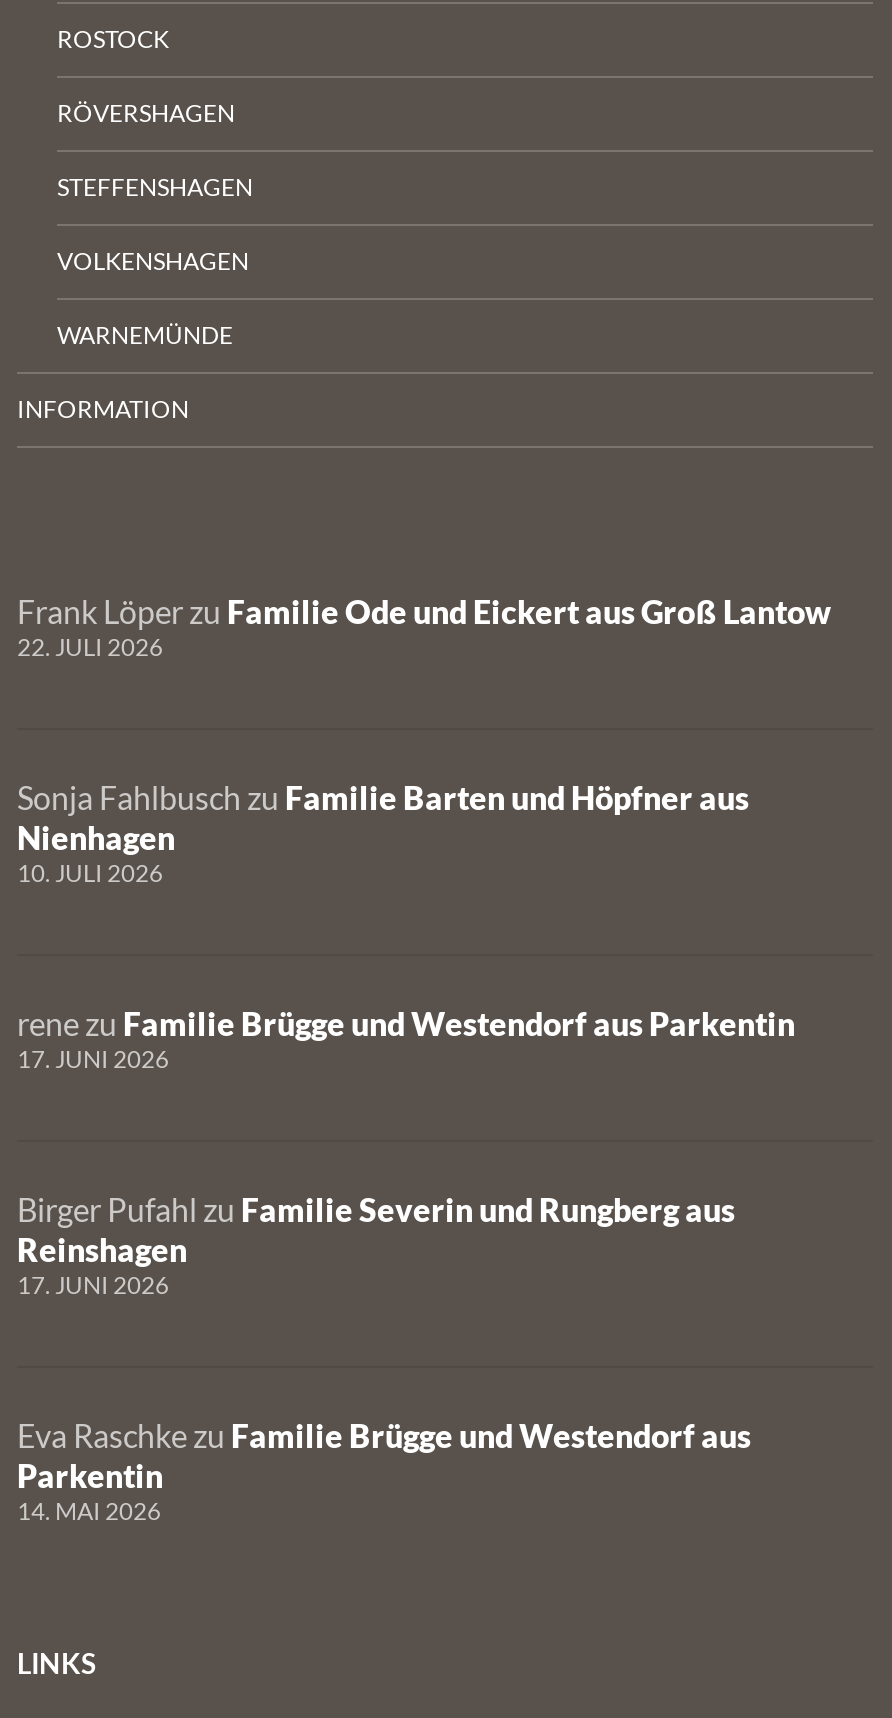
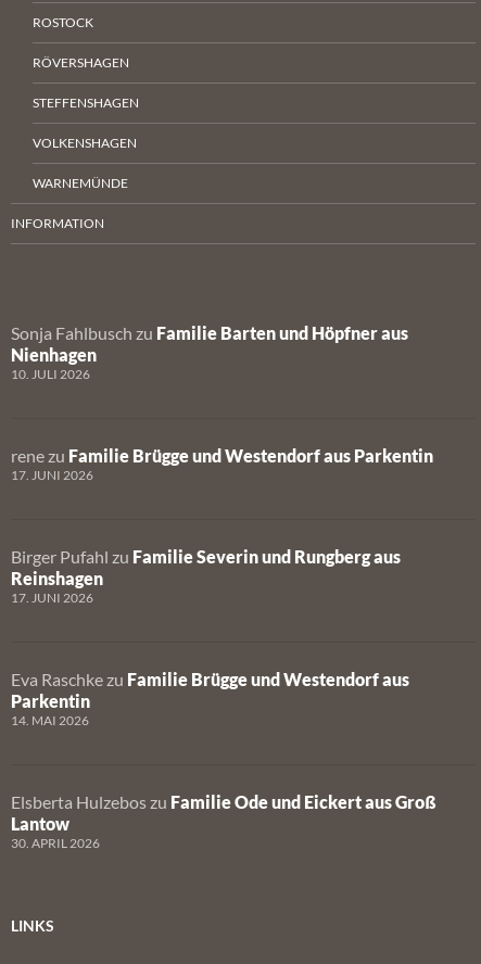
- Frank Löper zu Familie Ode und Eickert aus Groß Lantow
- 22. JULI 2026

moved up: Sonja Fahlbusch zu Familie Barten und Höpfner aus | Nienhagen | 10. JULI 2026 | ... | Parkentin | 14. MAI 2026

+ Elsberta Hulzebos zu Familie Ode und Eickert aus Groß
+ Lantow
+ 30. APRIL 2026
